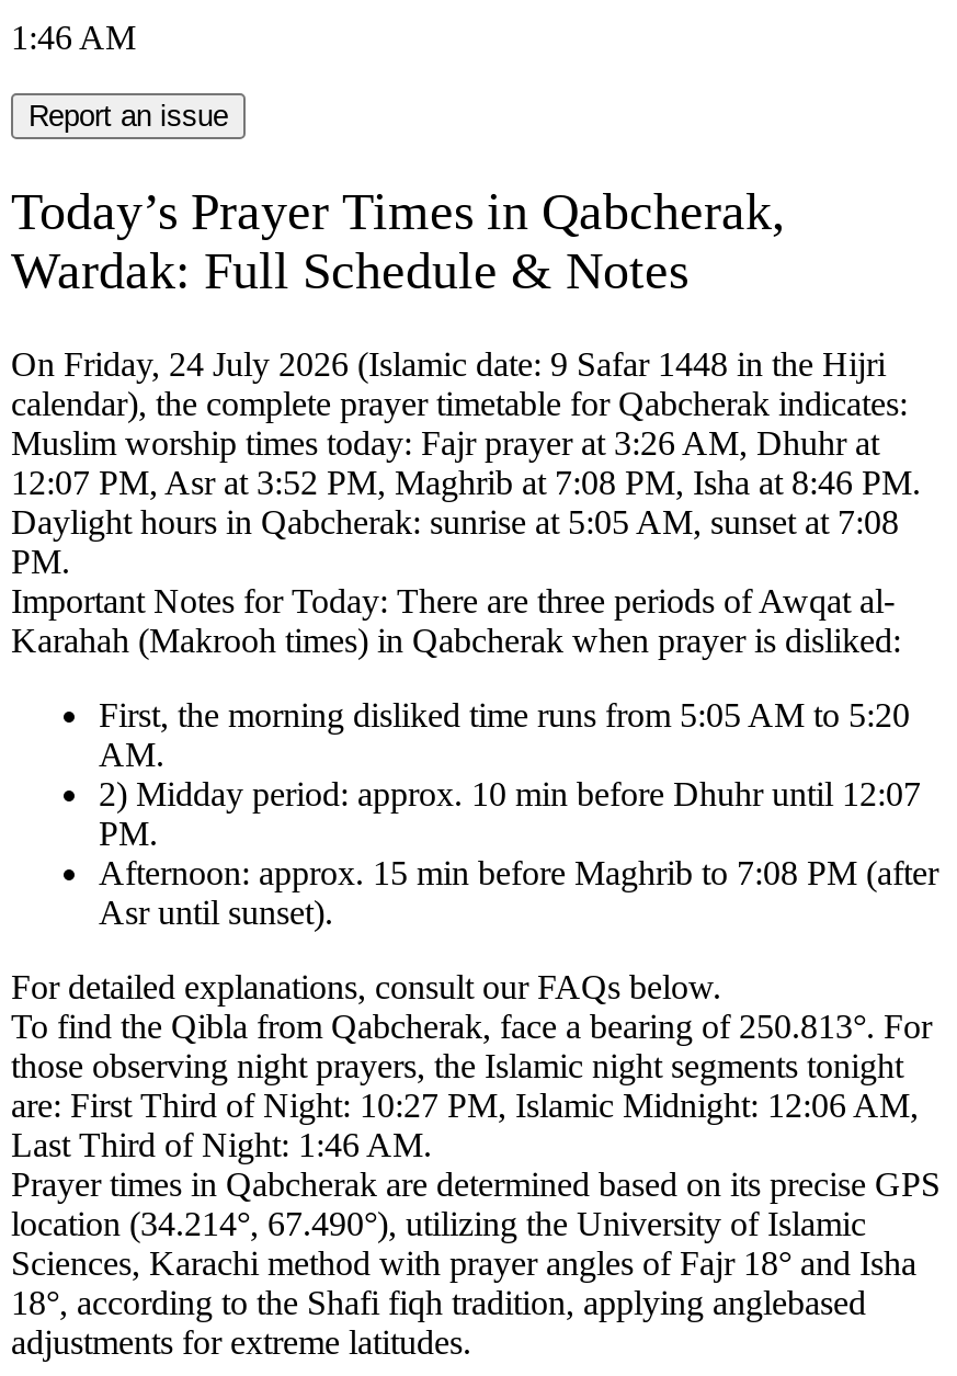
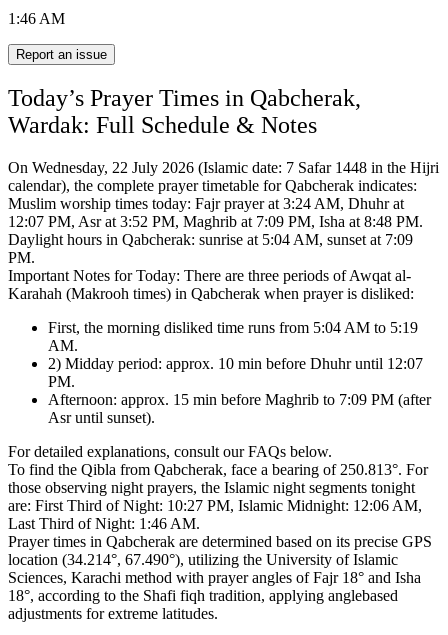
- On Friday, 24 July 2026 (Islamic date: 9 Safar 1448 in the Hijri
+ On Wednesday, 22 July 2026 (Islamic date: 7 Safar 1448 in the Hijri

- Muslim worship times today: Fajr prayer at 3:26 AM, Dhuhr at
+ Muslim worship times today: Fajr prayer at 3:24 AM, Dhuhr at

- 12:07 PM, Asr at 3:52 PM, Maghrib at 7:08 PM, Isha at 8:46 PM.
+ 12:07 PM, Asr at 3:52 PM, Maghrib at 7:09 PM, Isha at 8:48 PM.

- Daylight hours in Qabcherak: sunrise at 5:05 AM, sunset at 7:08
+ Daylight hours in Qabcherak: sunrise at 5:04 AM, sunset at 7:09

- First, the morning disliked time runs from 5:05 AM to 5:20
+ First, the morning disliked time runs from 5:04 AM to 5:19

- Afternoon: approx. 15 min before Maghrib to 7:08 PM (after
+ Afternoon: approx. 15 min before Maghrib to 7:09 PM (after
